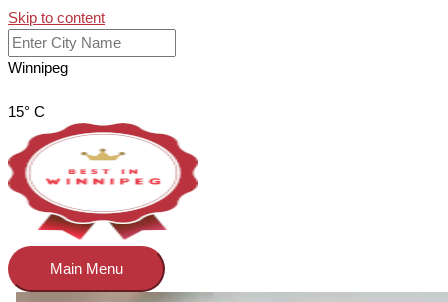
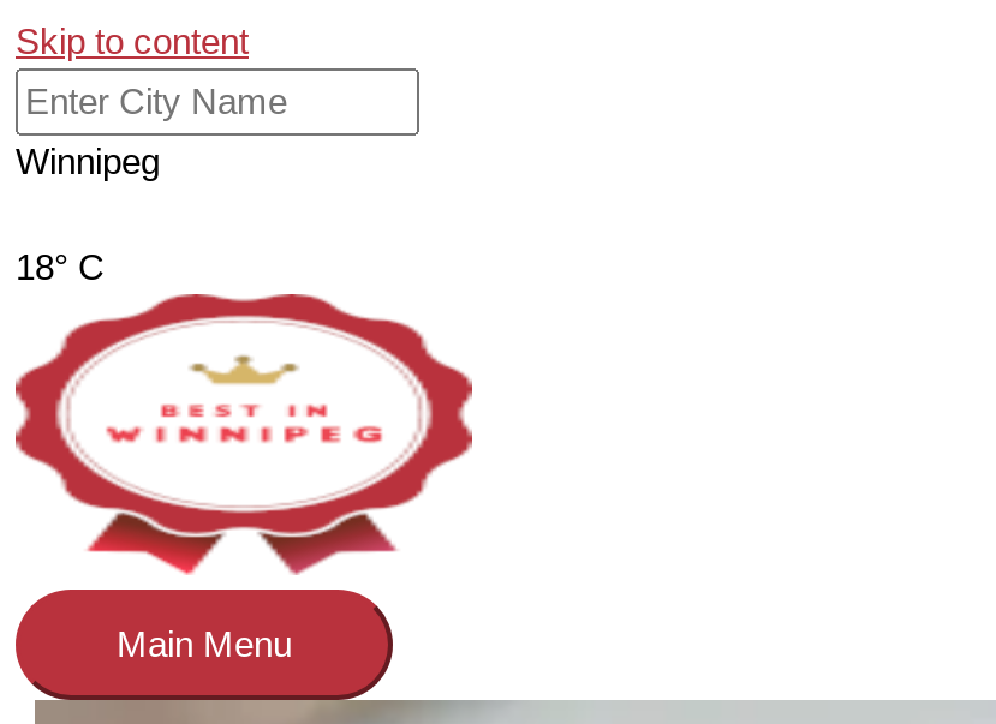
- 15° C
+ 18° C
